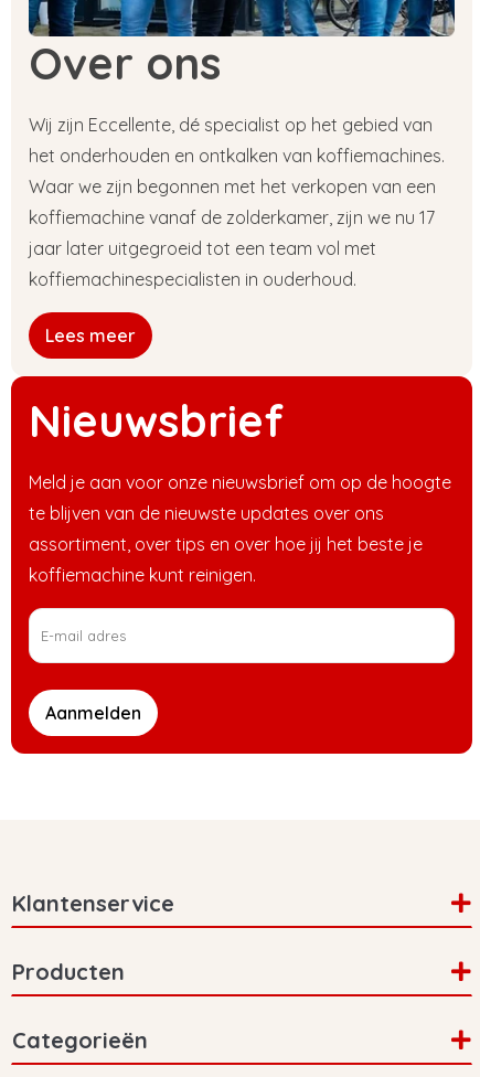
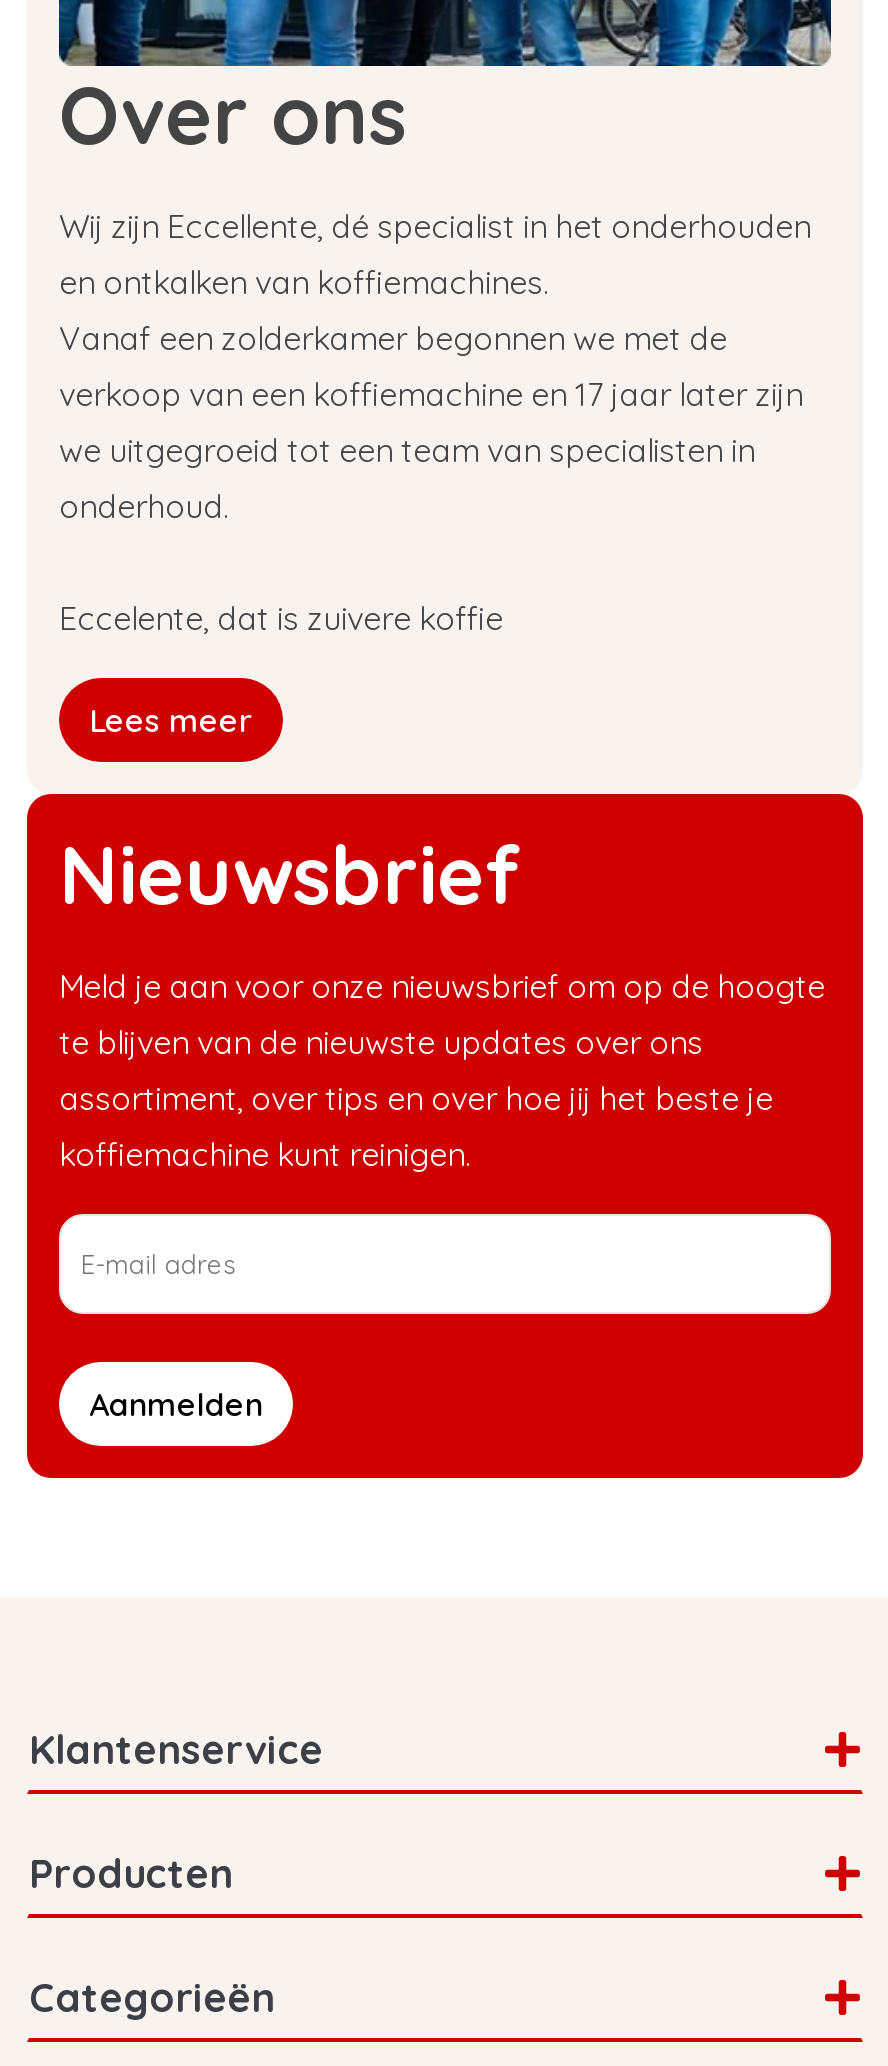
- Wij zijn Eccellente, dé specialist op het gebied van
- het onderhouden en ontkalken van koffiemachines.
- Waar we zijn begonnen met het verkopen van een
- koffiemachine vanaf de zolderkamer, zijn we nu 17
- jaar later uitgegroeid tot een team vol met
- koffiemachinespecialisten in ouderhoud.
+ Wij zijn Eccellente, dé specialist in het onderhouden
+ en ontkalken van koffiemachines.
+ Vanaf een zolderkamer begonnen we met de
+ verkoop van een koffiemachine en 17 jaar later zijn
+ we uitgegroeid tot een team van specialisten in
+ onderhoud.
+ Eccelente, dat is zuivere koffie
